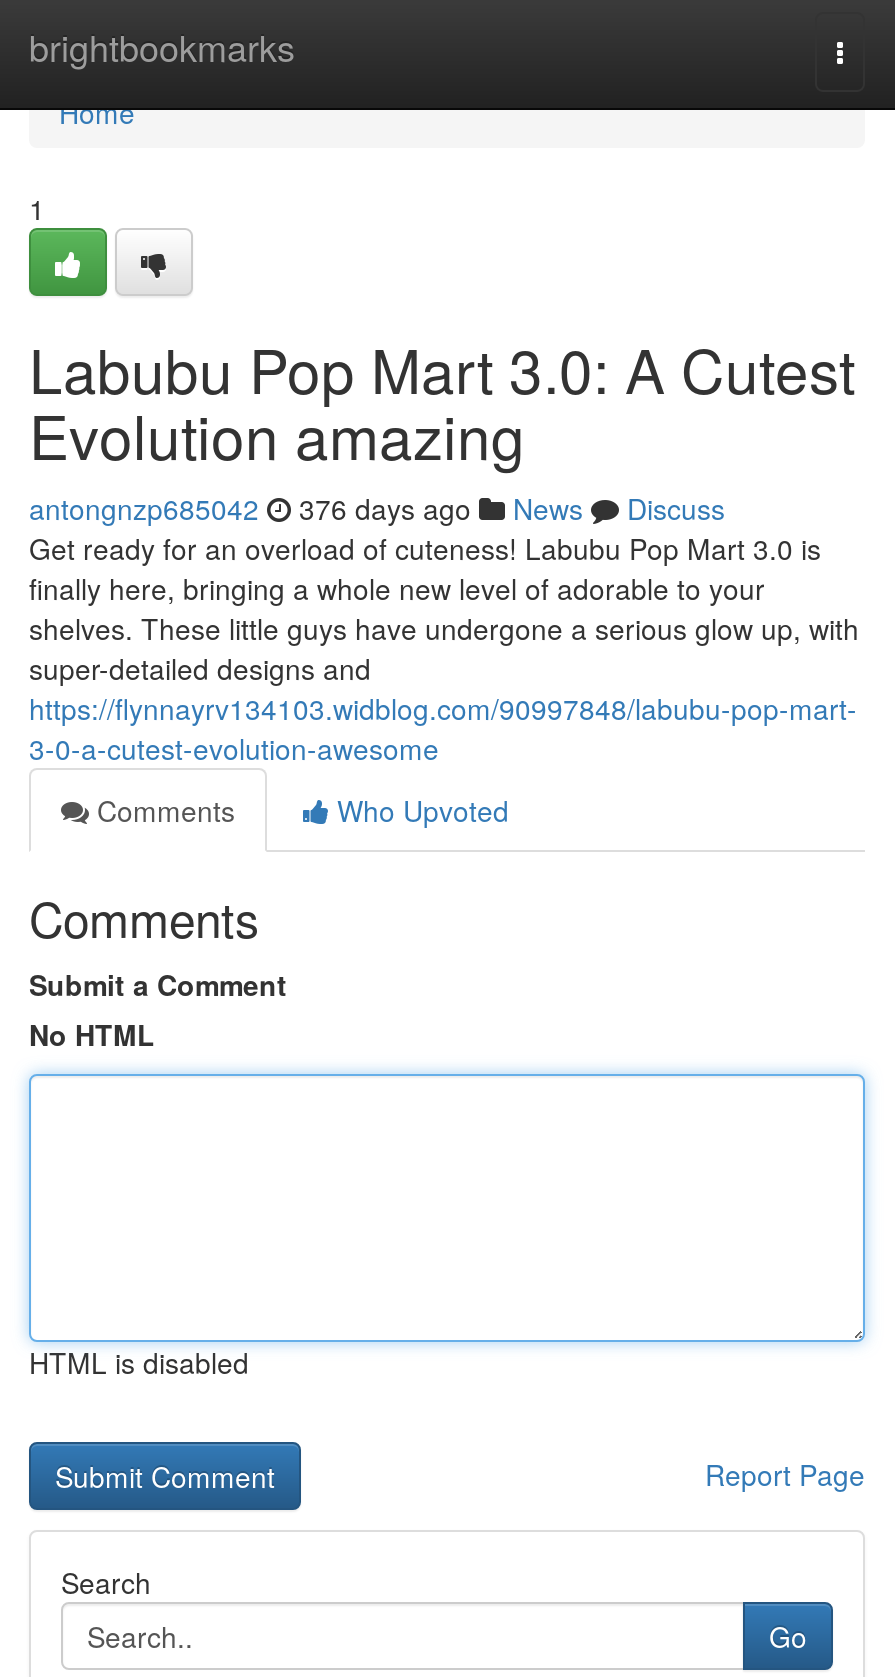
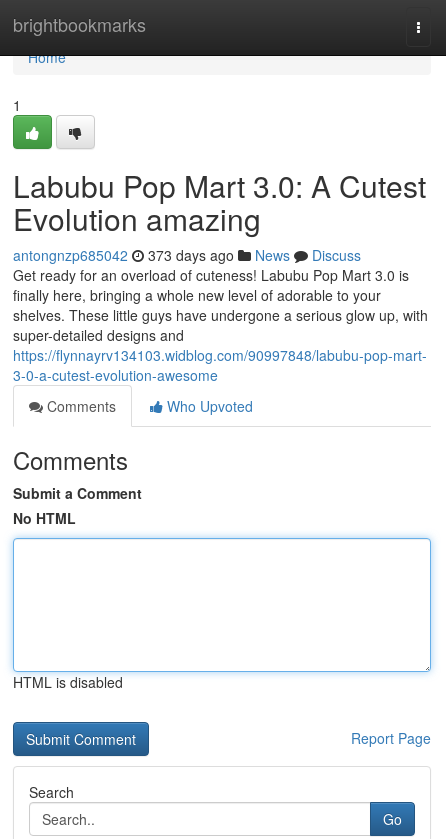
- antongnzp685042 376 days ago News Discuss
+ antongnzp685042 373 days ago News Discuss
